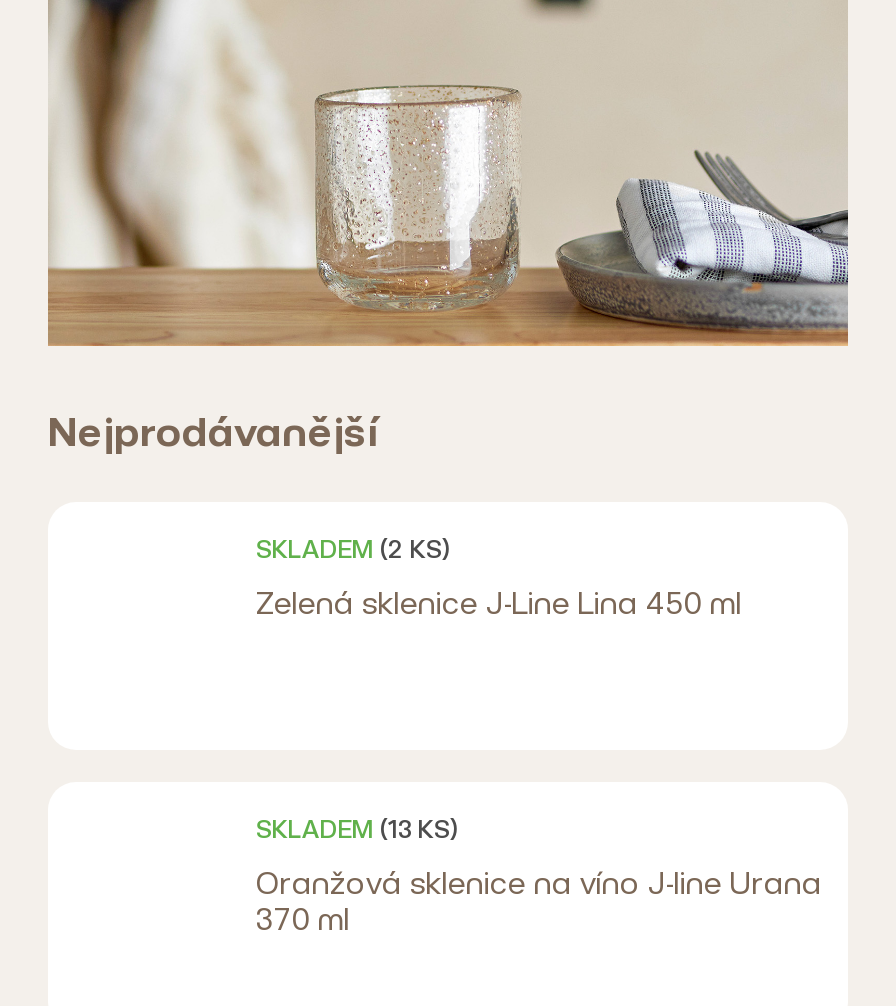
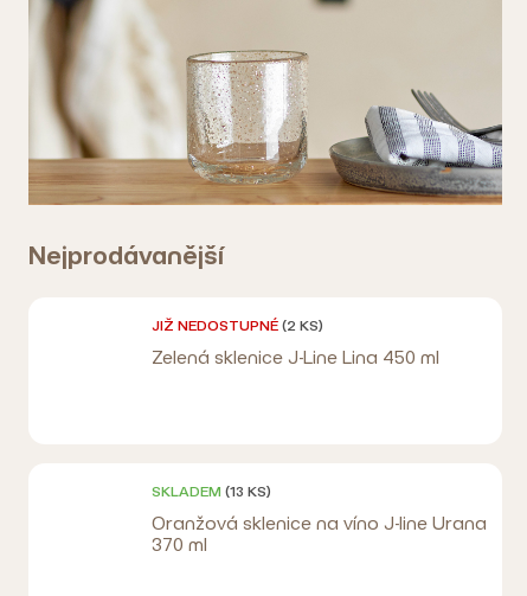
- SKLADEM (2 KS)
+ JIŽ NEDOSTUPNÉ (2 KS)
